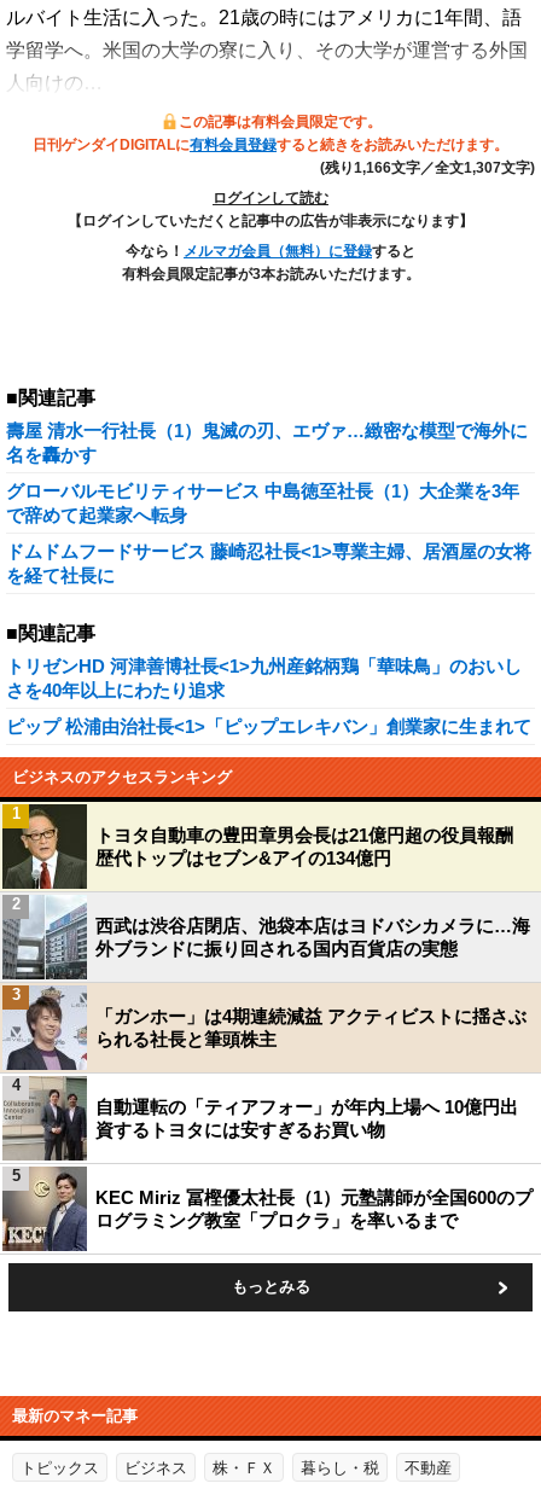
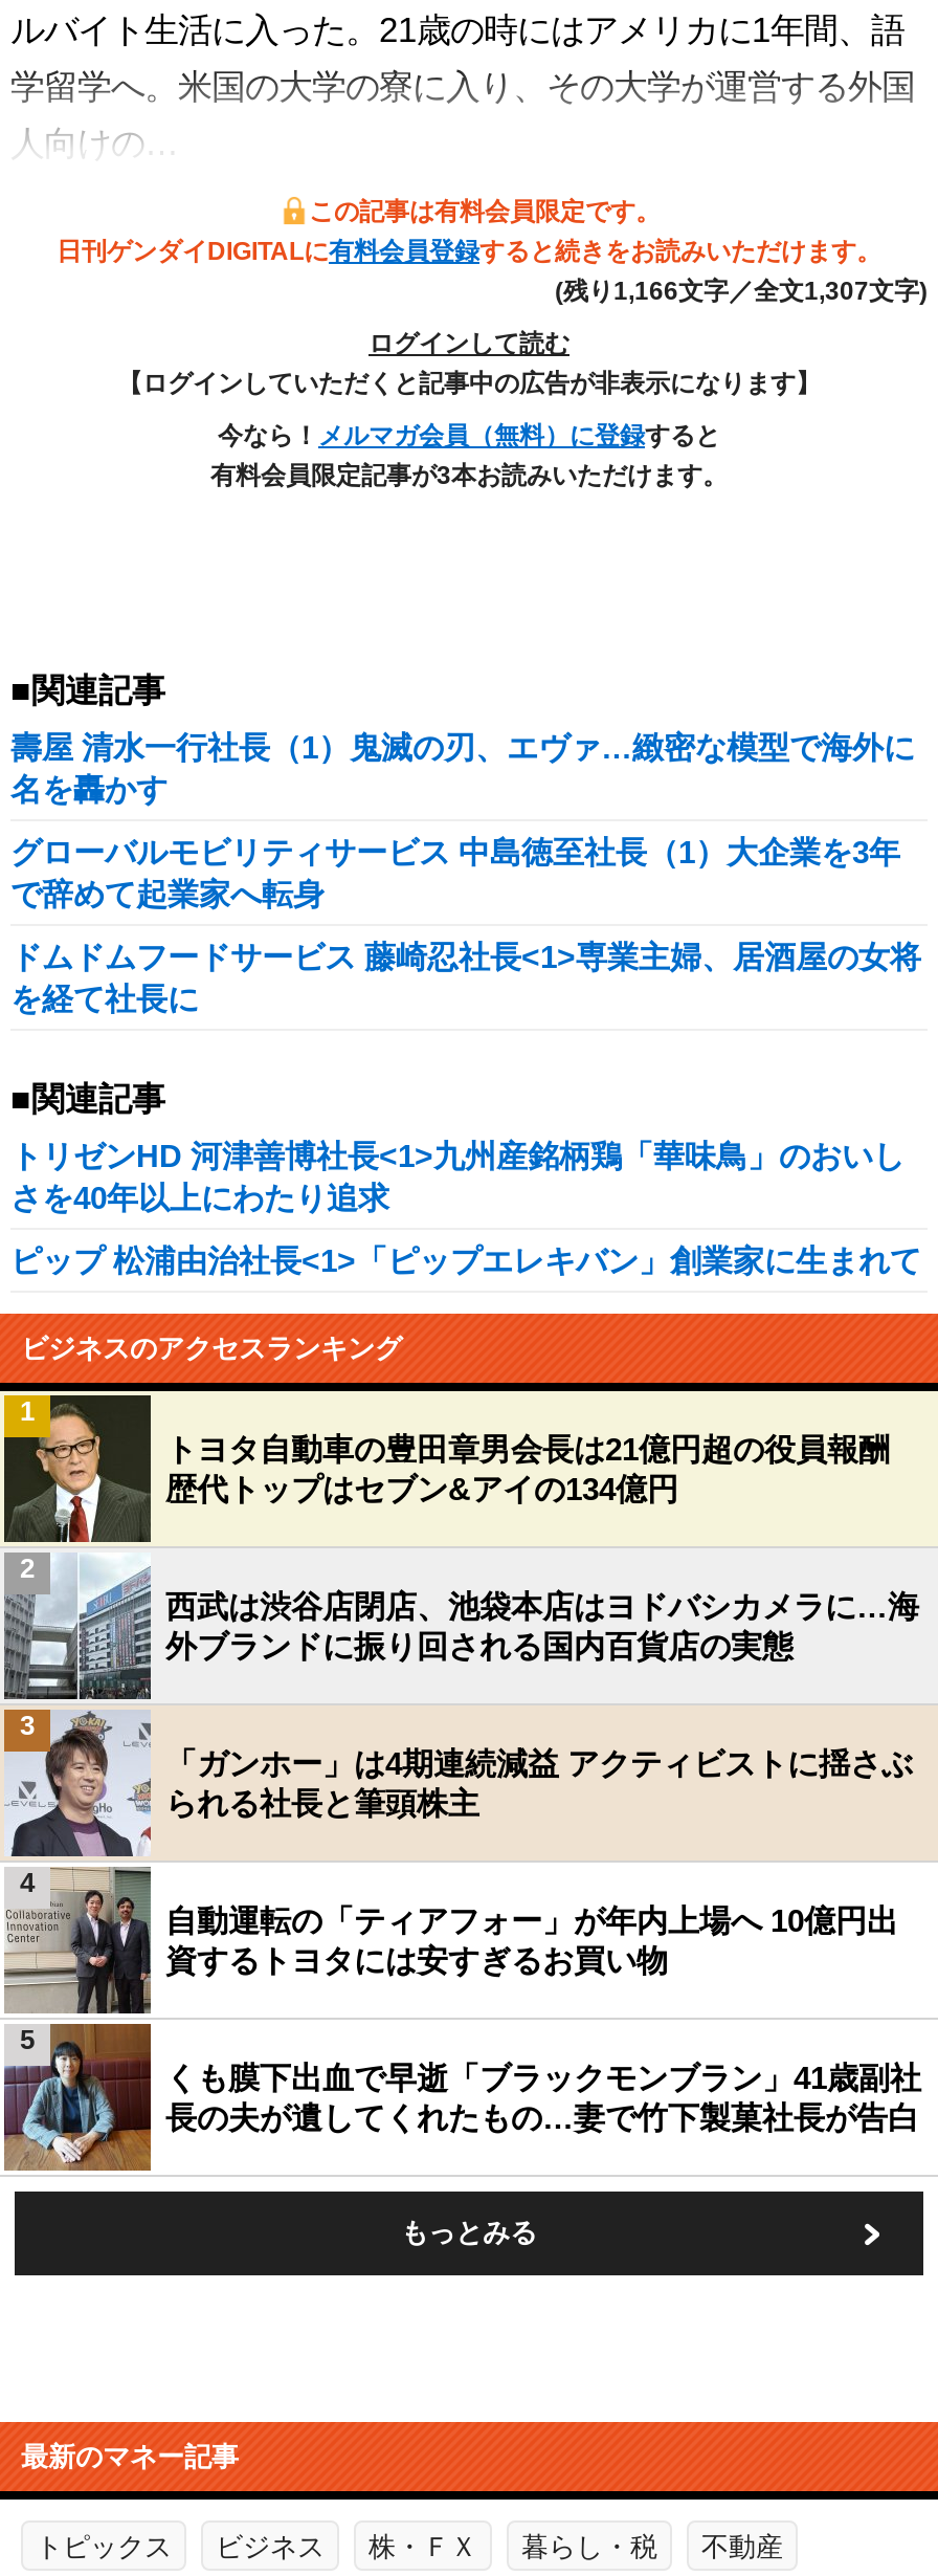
- [image]
- KEC Miriz 冨樫優太社長（1）元塾講師が全国600のプ
- ログラミング教室「プロクラ」を率いるまで
+ [image]
+ くも膜下出血で早逝「ブラックモンブラン」41歳副社
+ 長の夫が遺してくれたもの…妻で竹下製菓社長が告白
